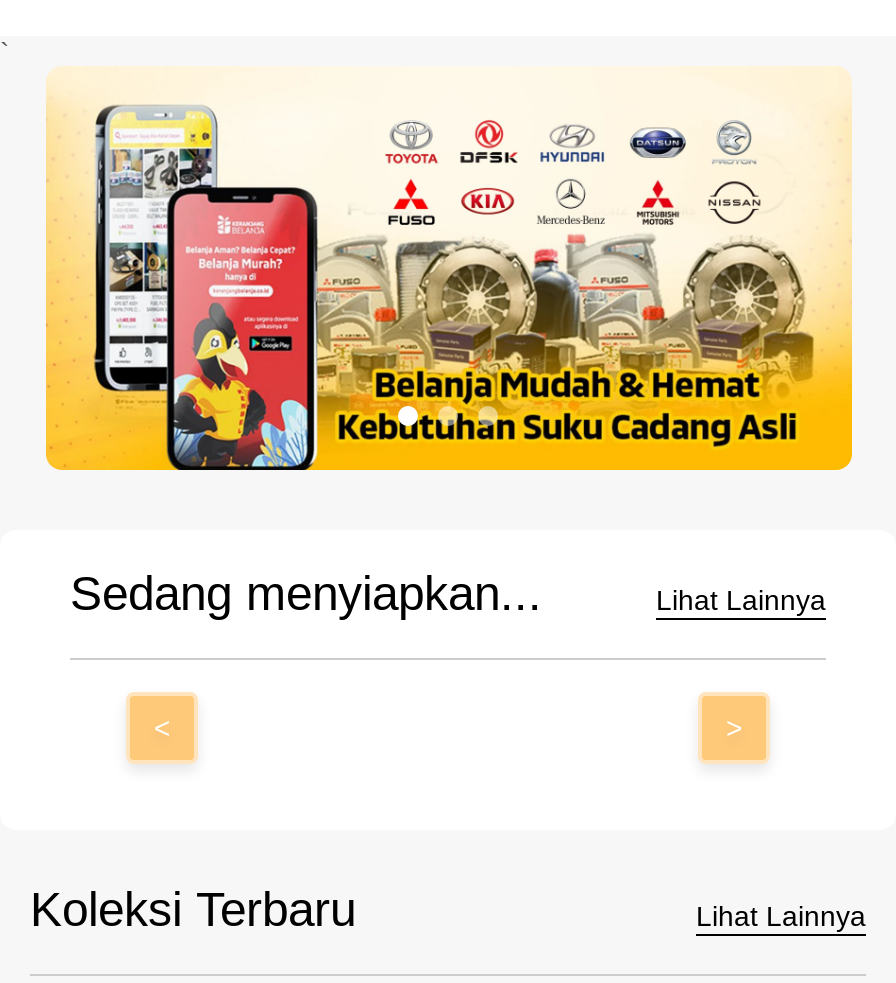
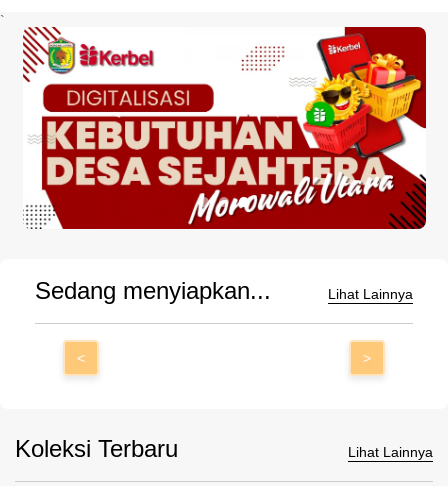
- [image]
+ [image]
